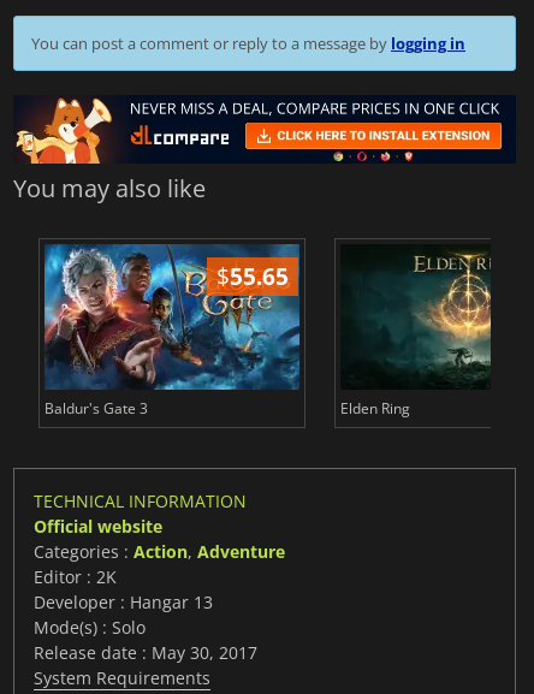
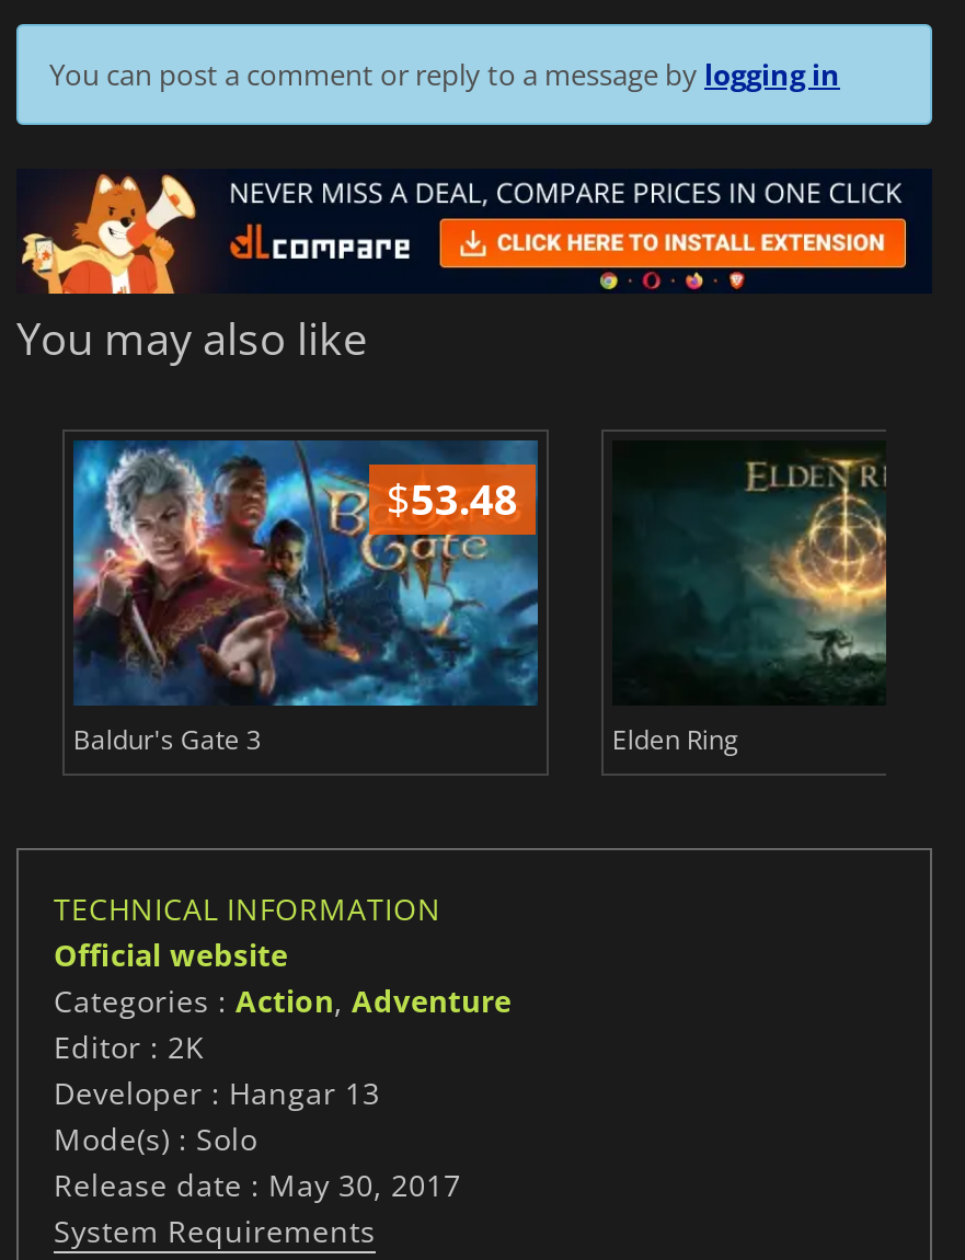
- $55.65
+ $53.48
